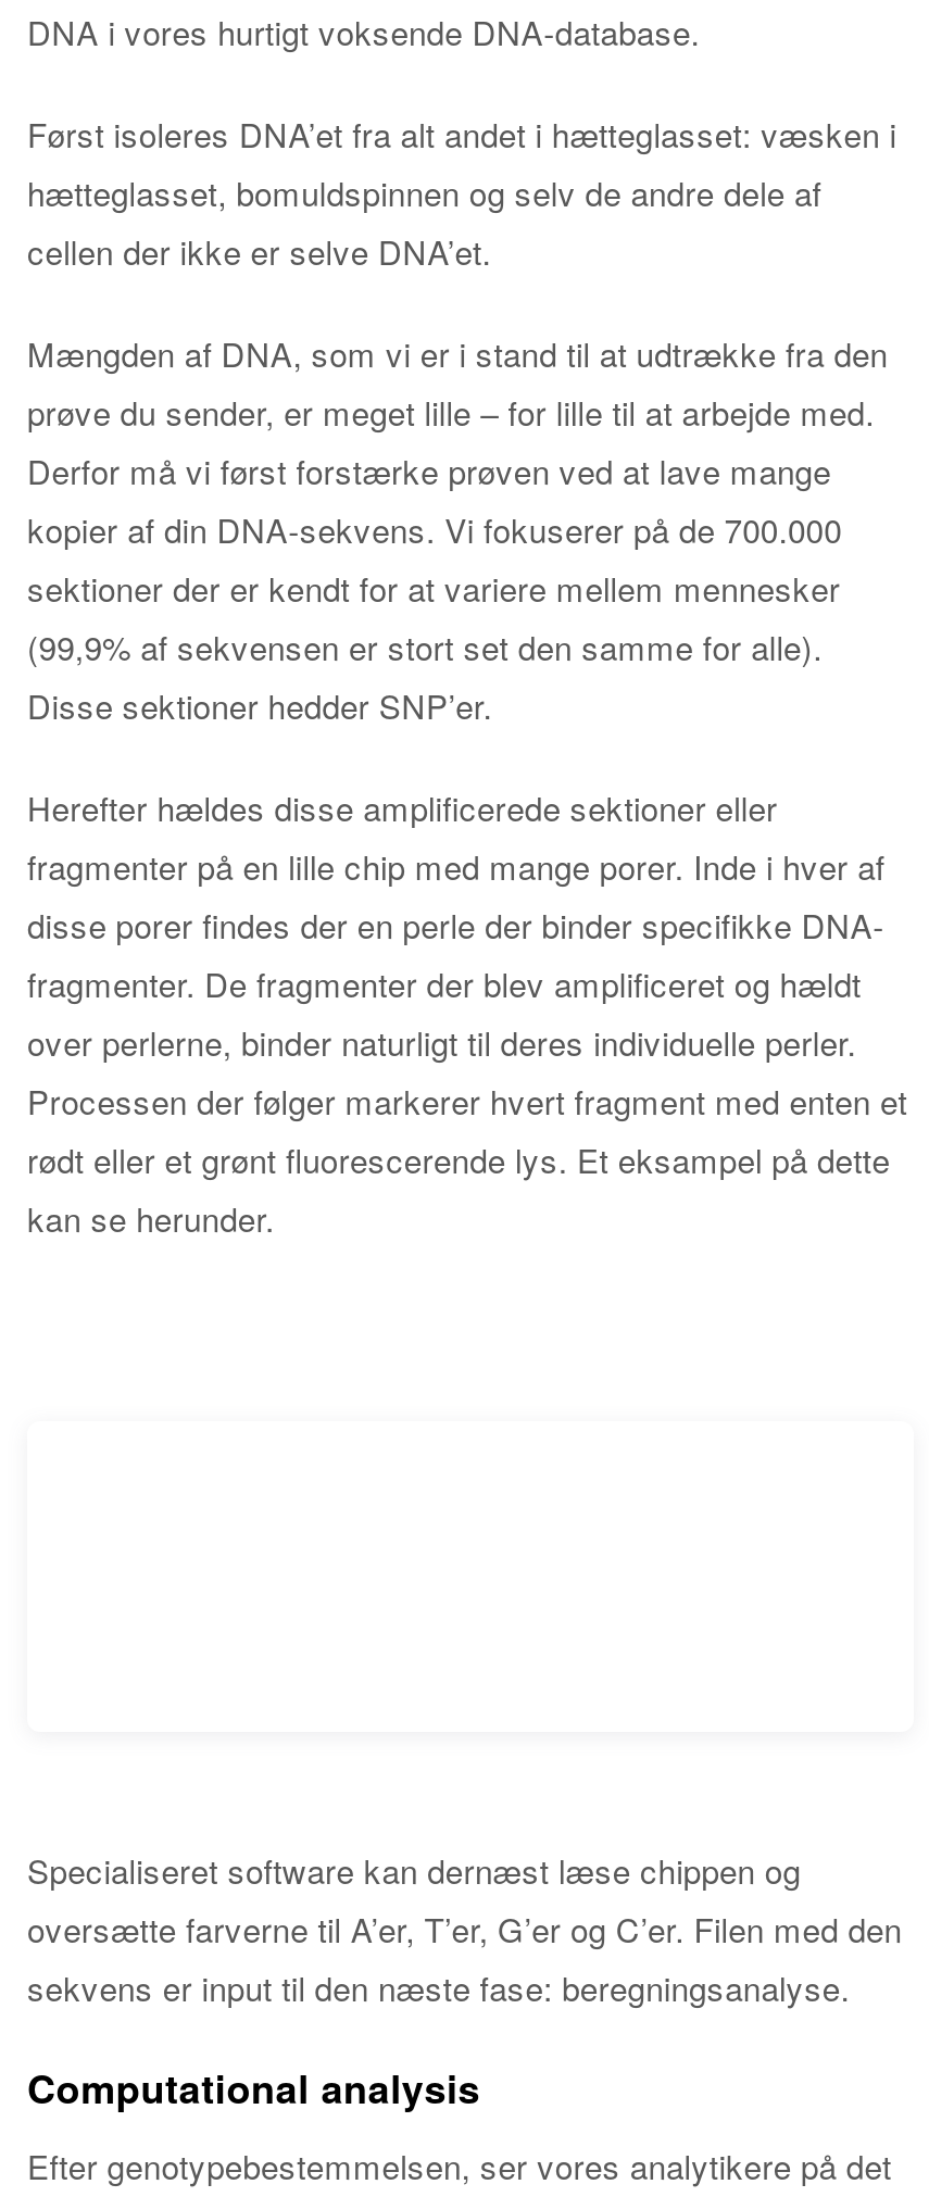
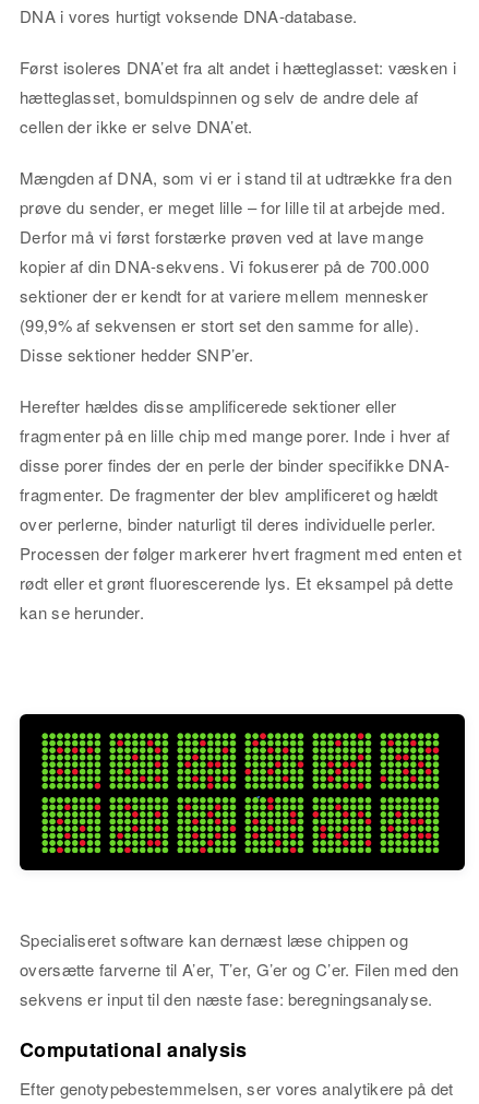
+ [image]
